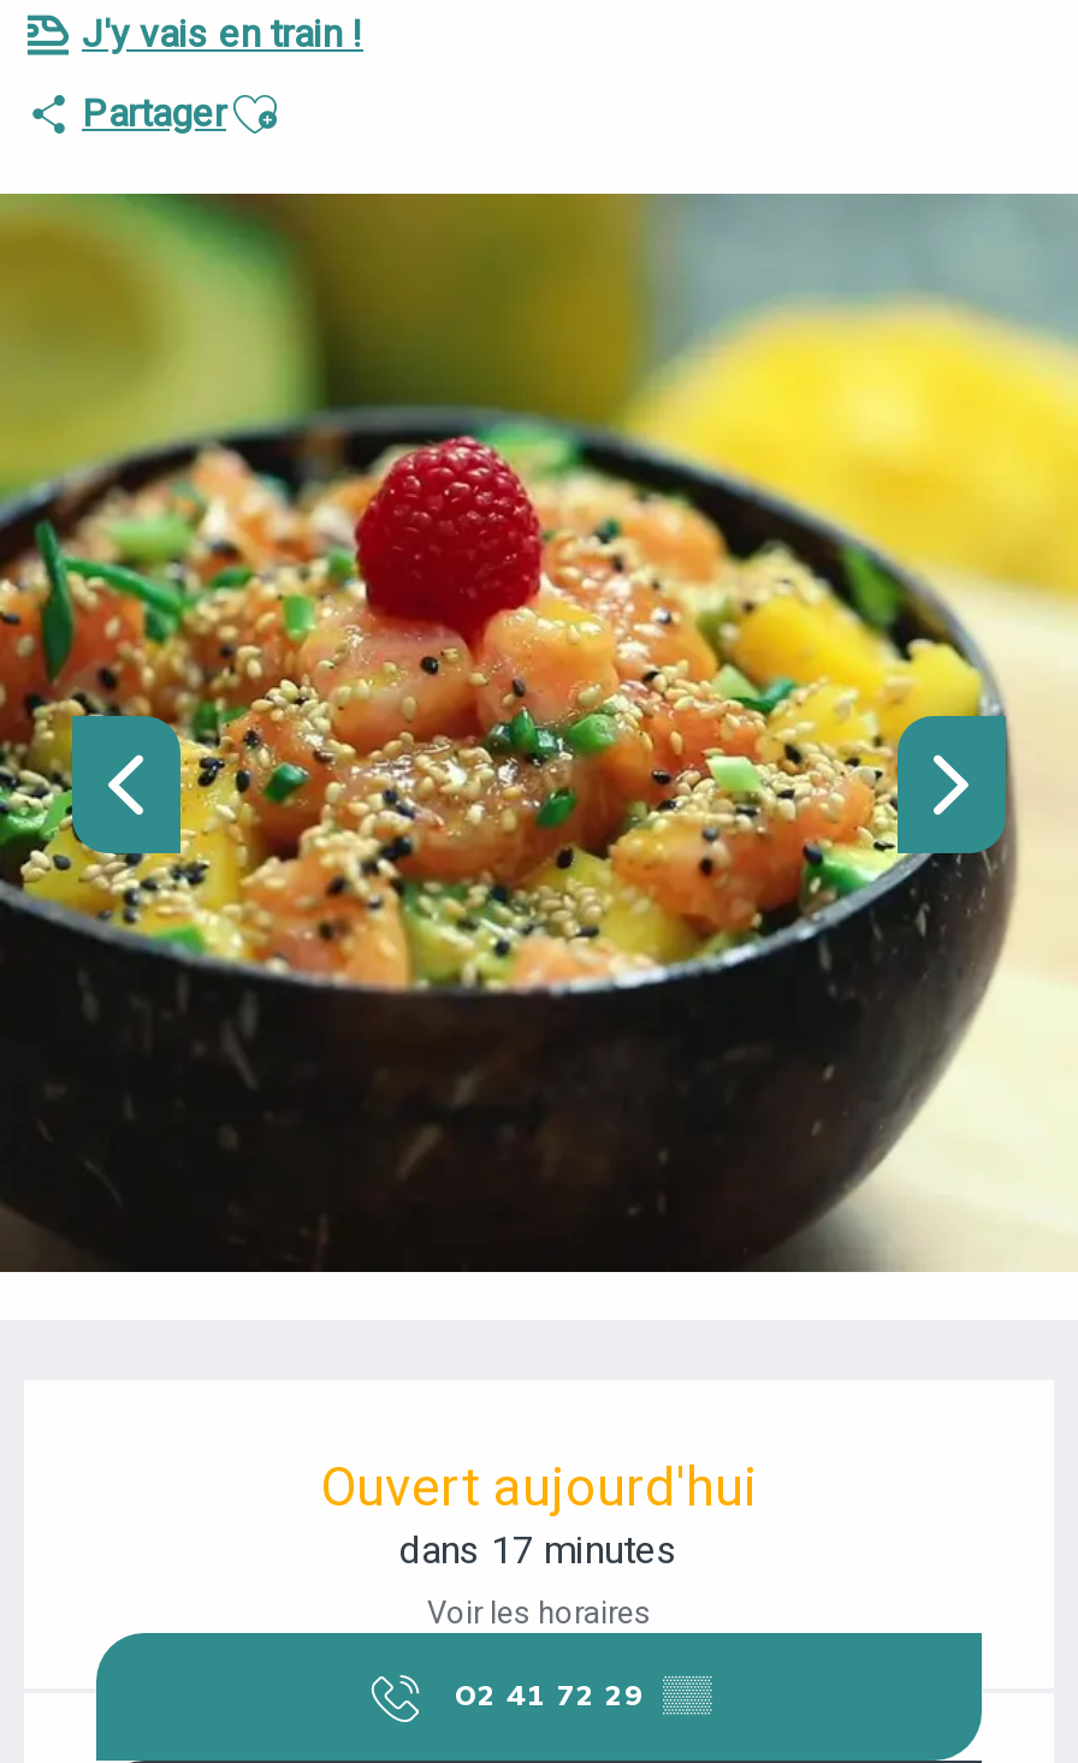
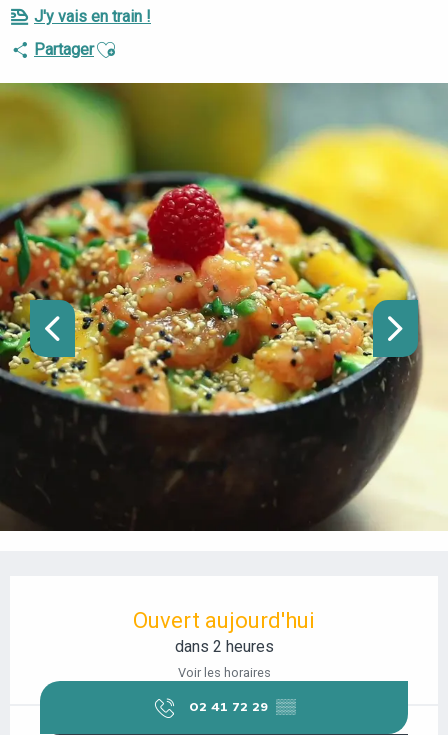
- dans 17 minutes
+ dans 2 heures
